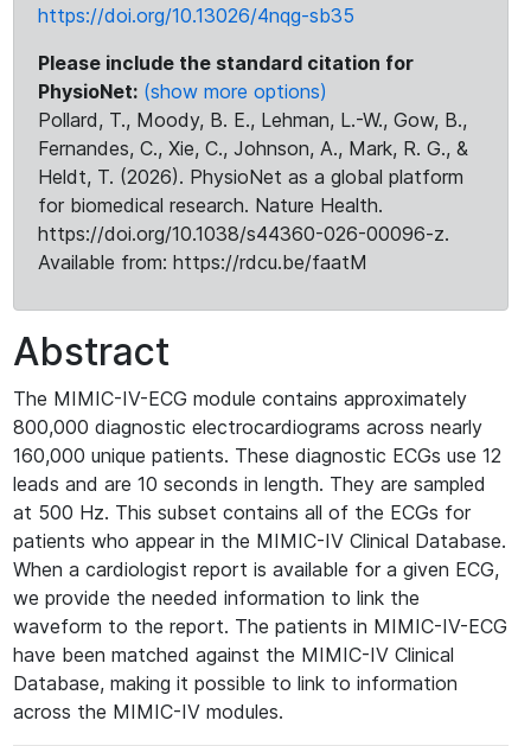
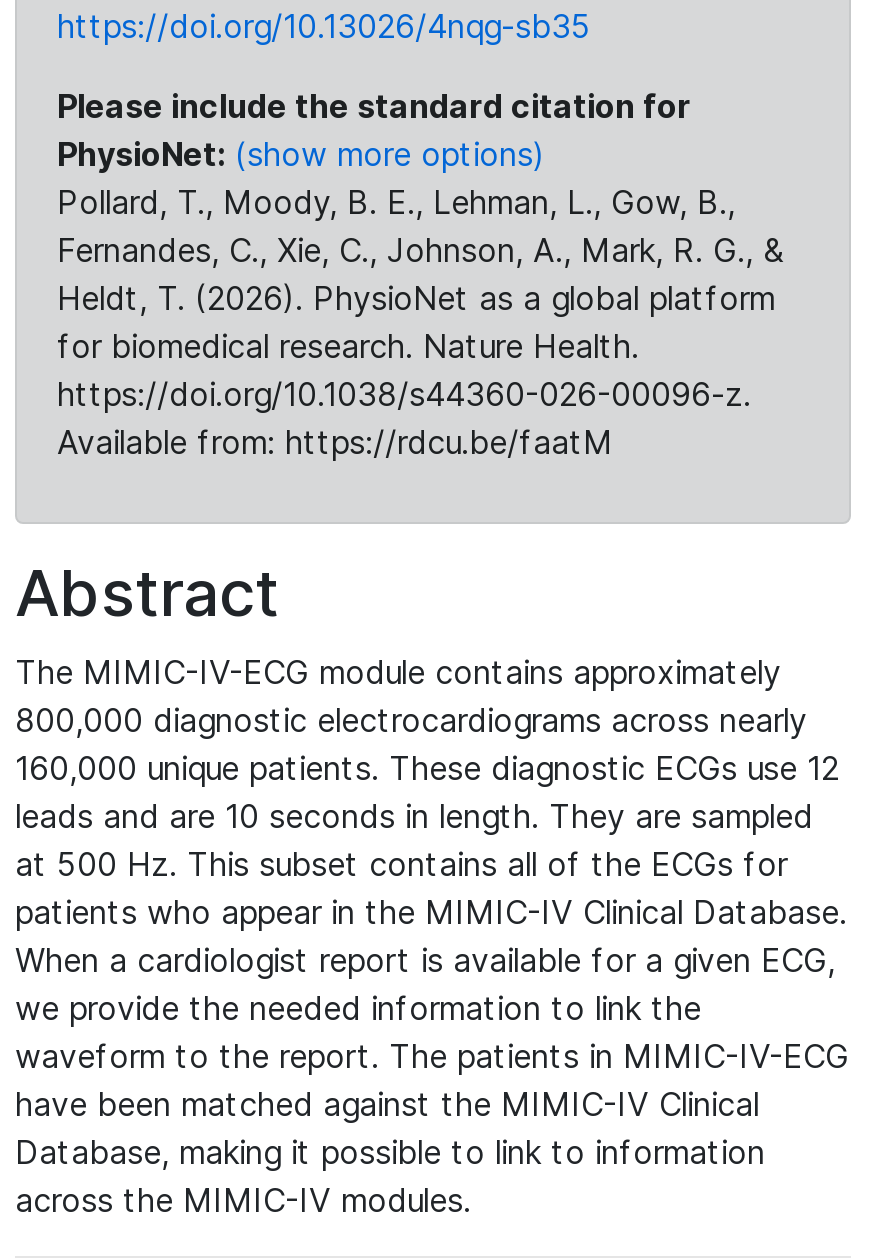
- Pollard, T., Moody, B. E., Lehman, L.-W., Gow, B.,
+ Pollard, T., Moody, B. E., Lehman, L., Gow, B.,
